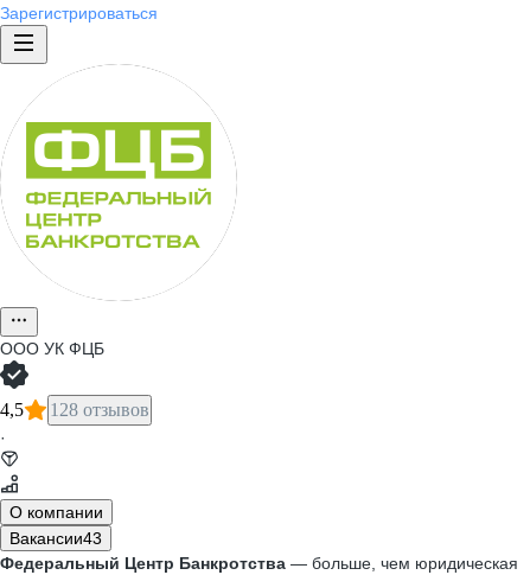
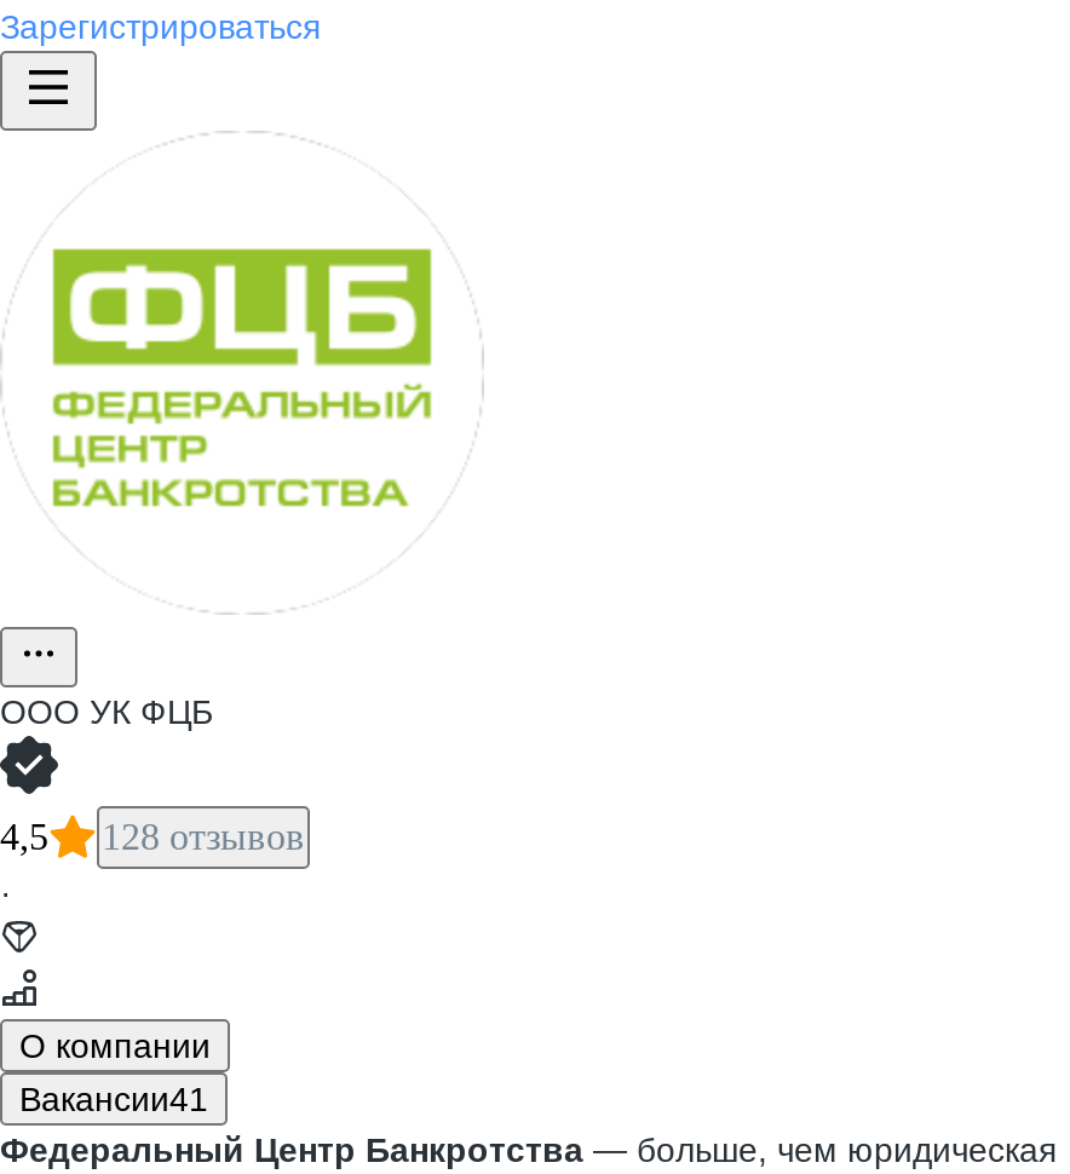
- Вакансии43
+ Вакансии41
